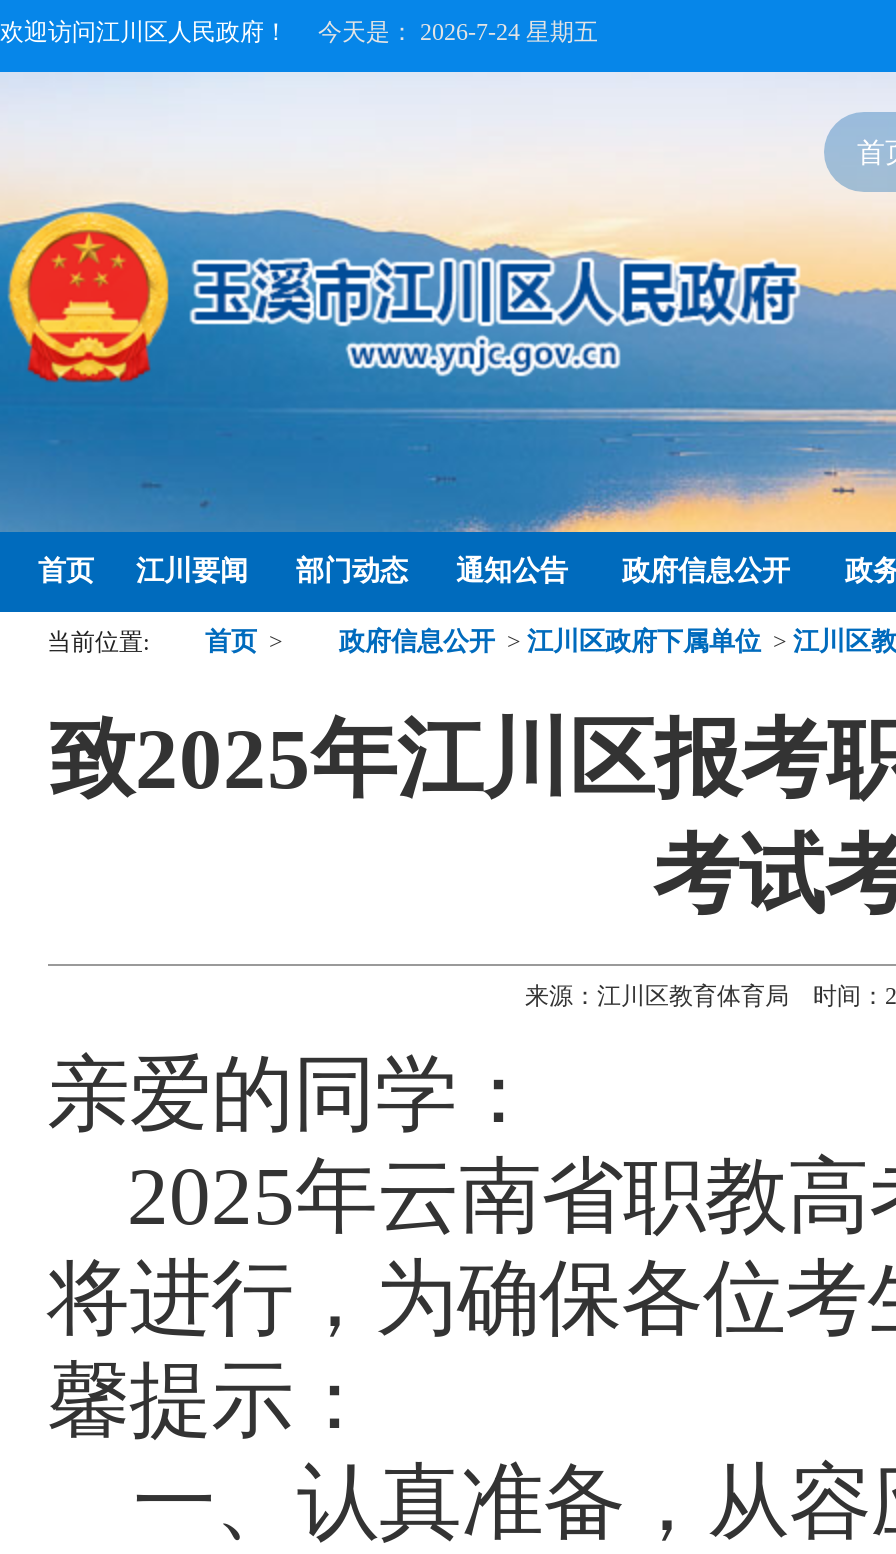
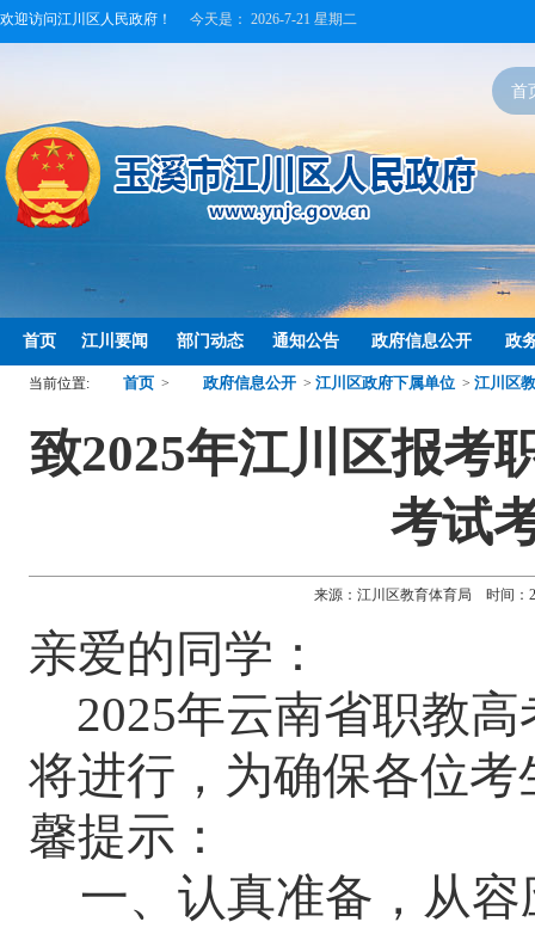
- 今天是：2026-7-24 星期五
+ 今天是：2026-7-21 星期二
